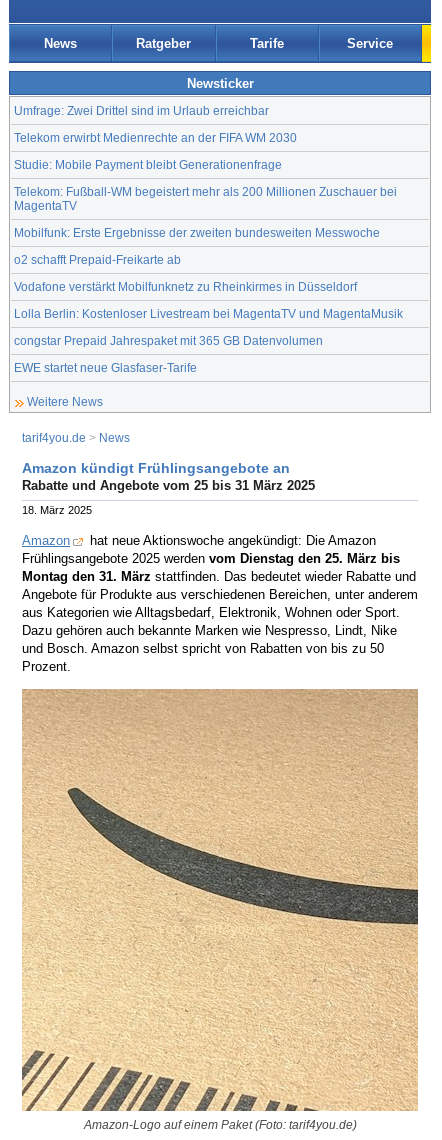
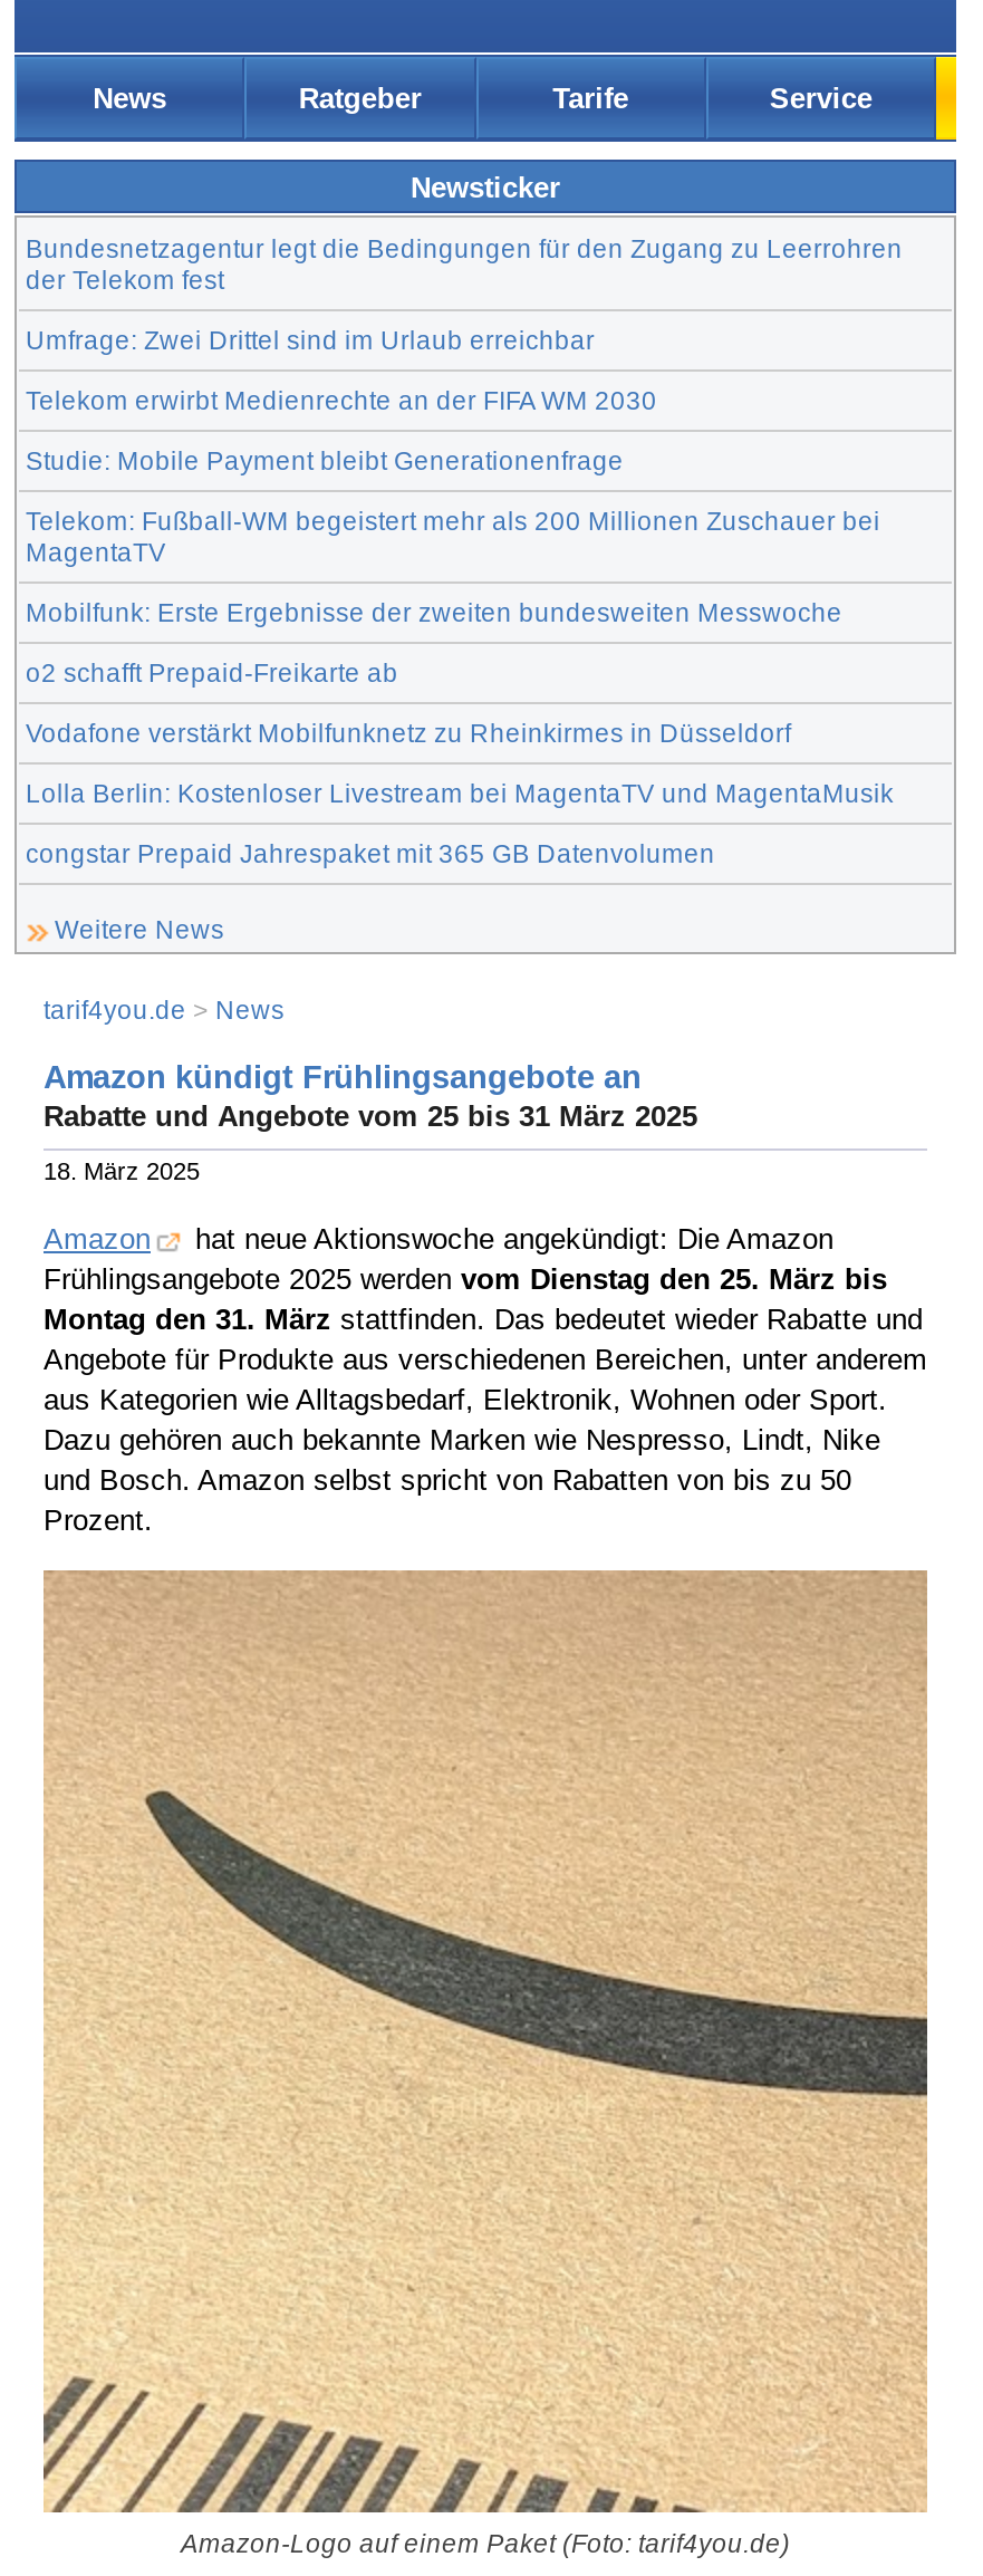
+ Bundesnetzagentur legt die Bedingungen für den Zugang zu Leerrohren
+ der Telekom fest

moved down: Umfrage: Zwei Drittel sind im Urlaub erreichbar | Telekom erwirbt Medienrechte an der FIFA WM 2030 | Studie: Mobile Payment bleibt Generationenfrage | ... | Lolla Berlin: Kostenloser Livestream bei MagentaTV und MagentaMusik | congstar Prepaid Jahrespaket mit 365 GB Datenvolumen

- EWE startet neue Glasfaser-Tarife
